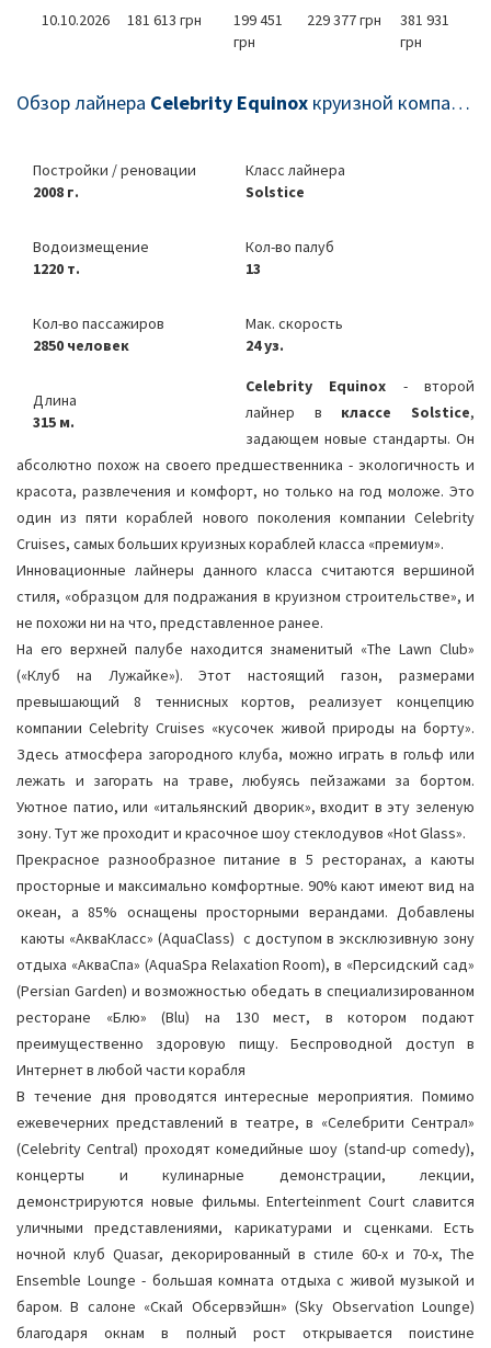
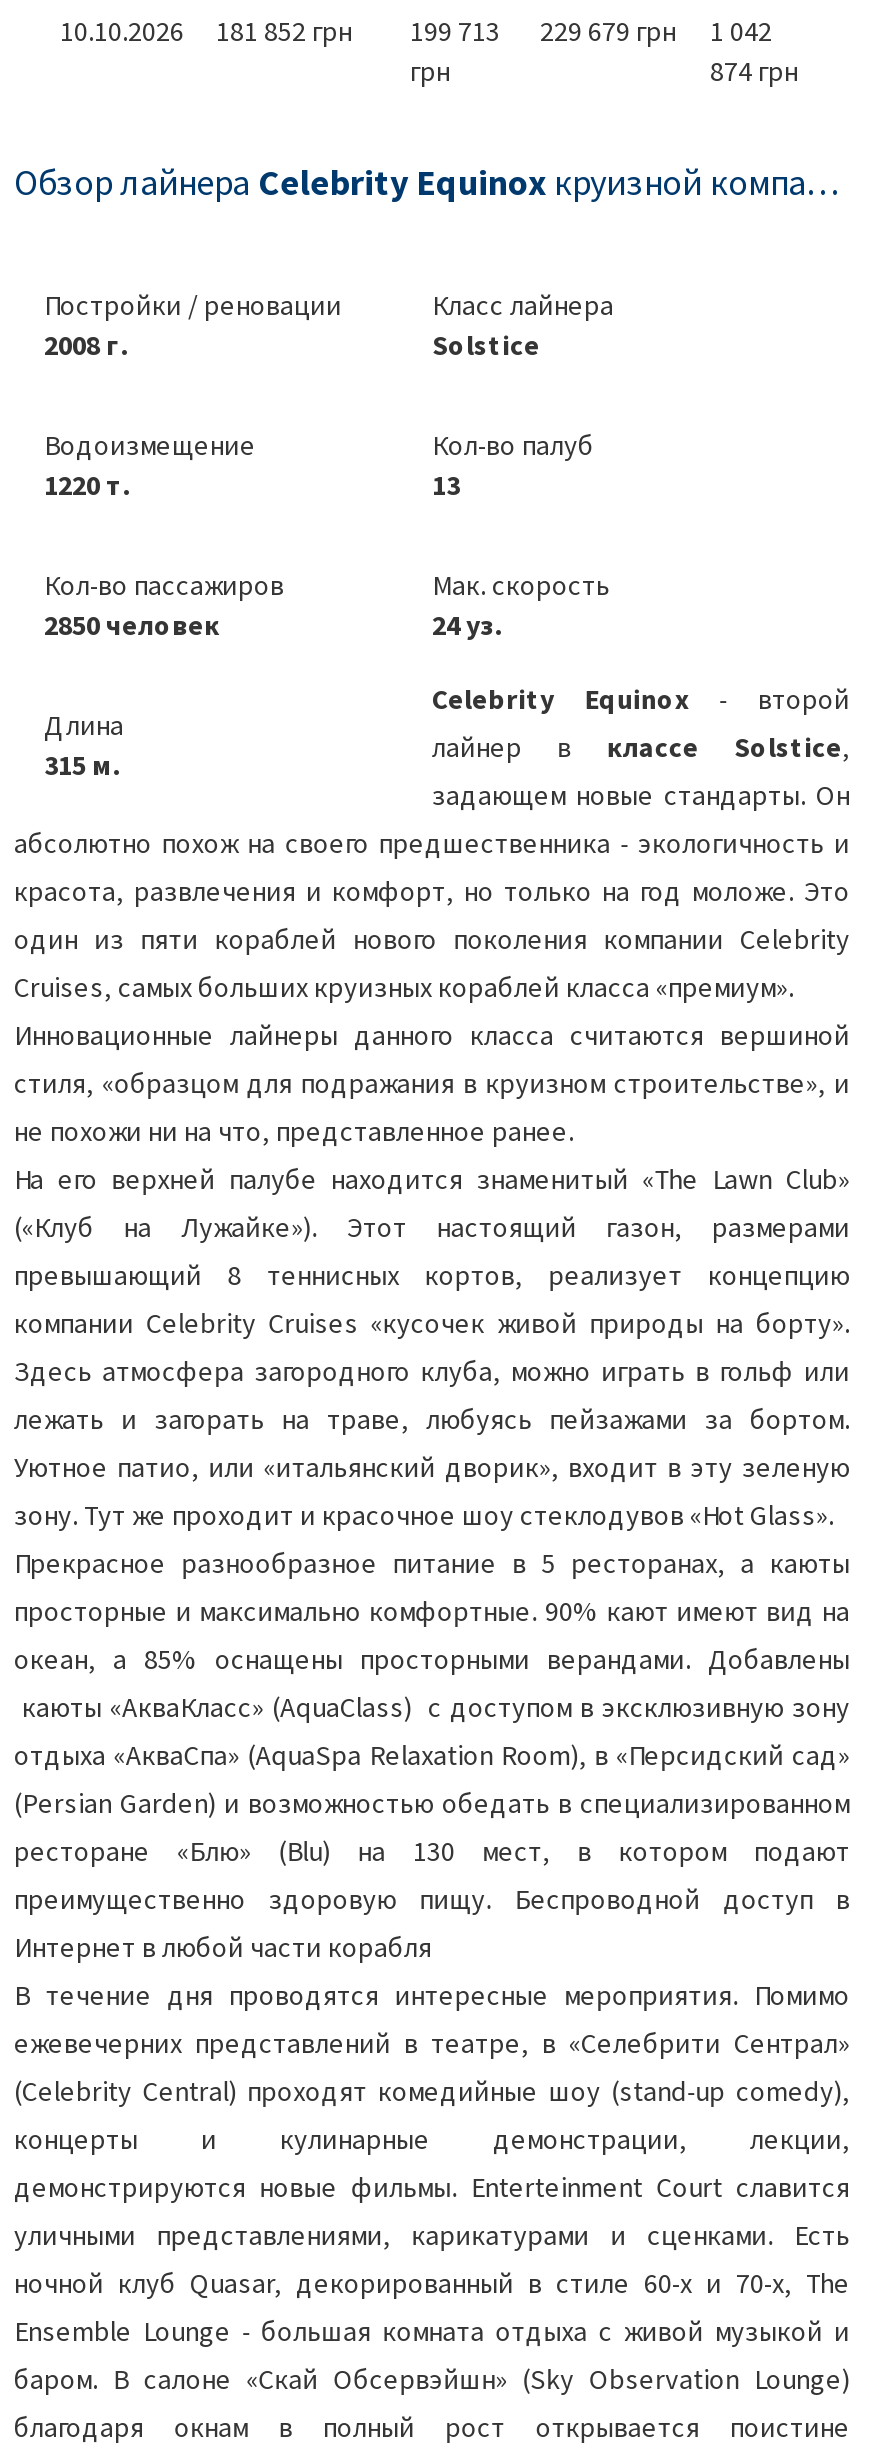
- 181 613 грн
+ 181 852 грн

- 199 451
+ 199 713

- 229 377 грн
- 381 931
- грн
+ 229 679 грн
+ 1 042
+ 874 грн
